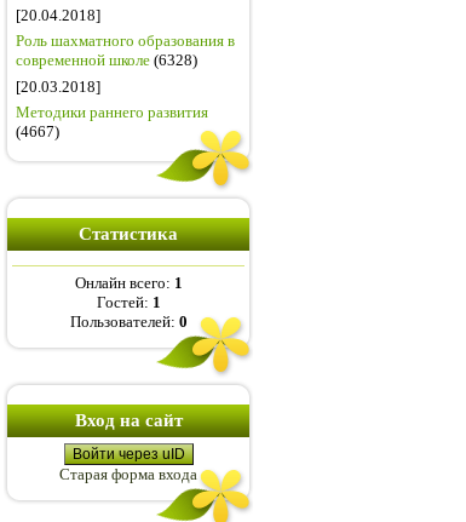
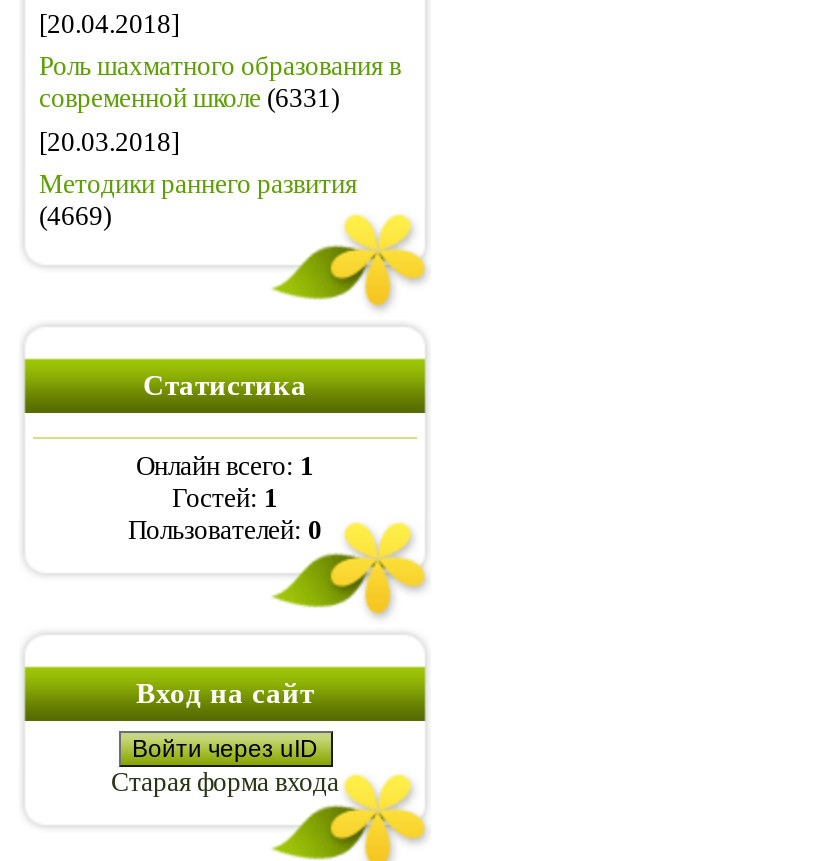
- современной школе (6328)
+ современной школе (6331)

- (4667)
+ (4669)
